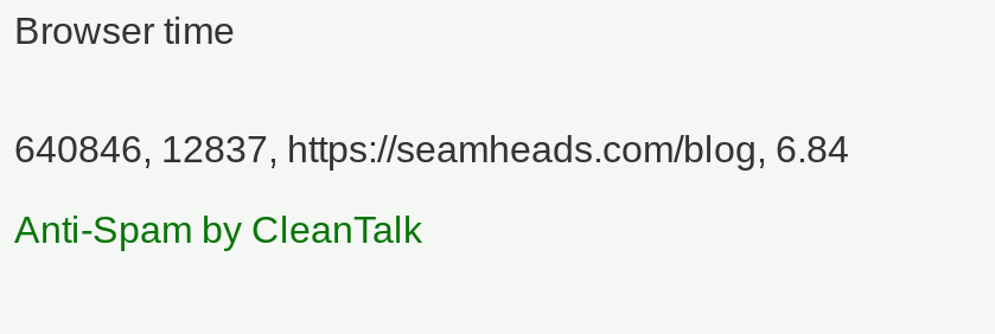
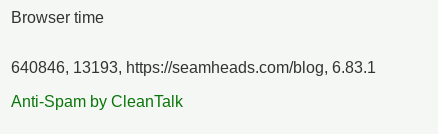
- 640846, 12837, https://seamheads.com/blog, 6.84
+ 640846, 13193, https://seamheads.com/blog, 6.83.1
